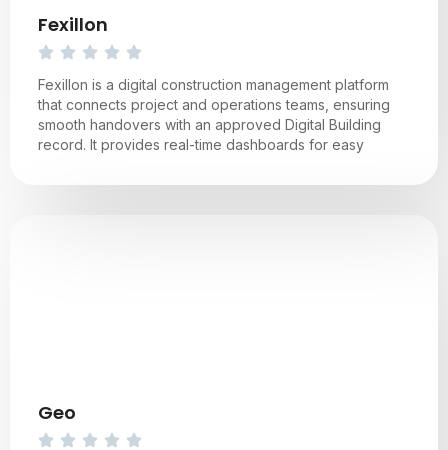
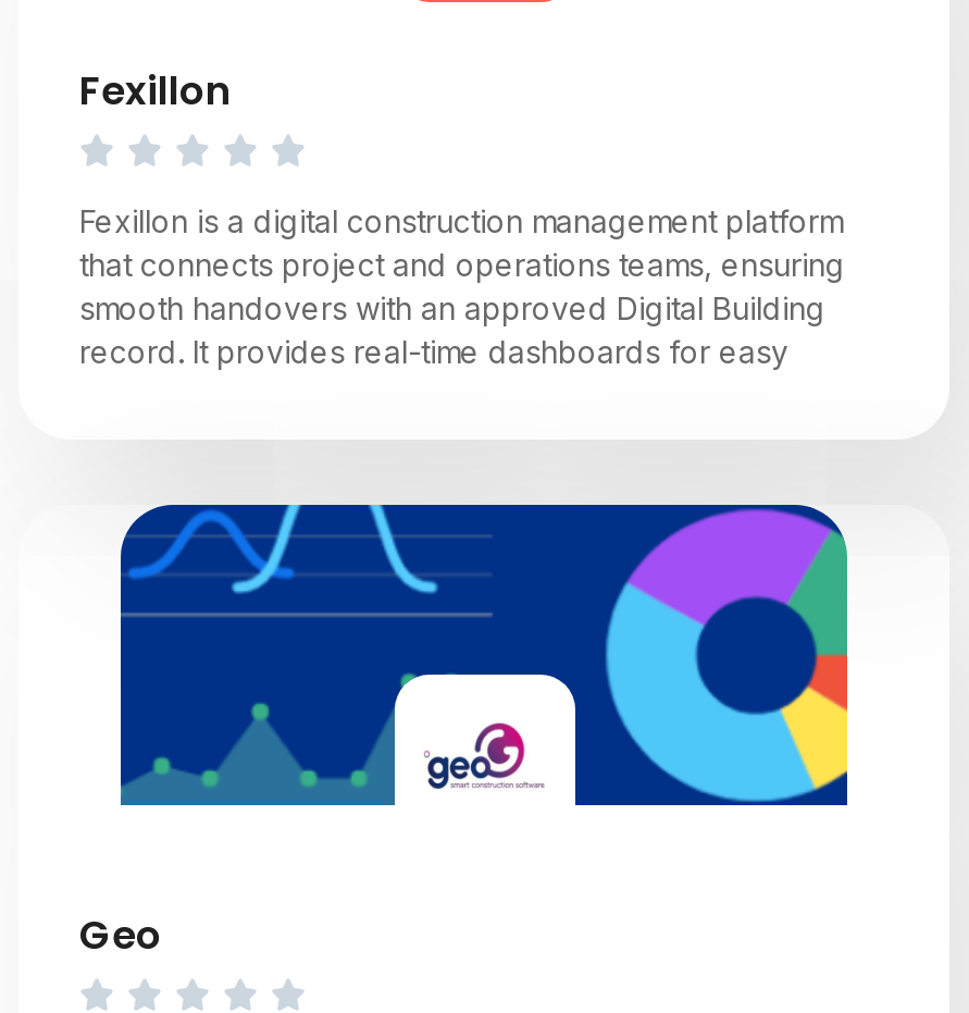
+ [image]
